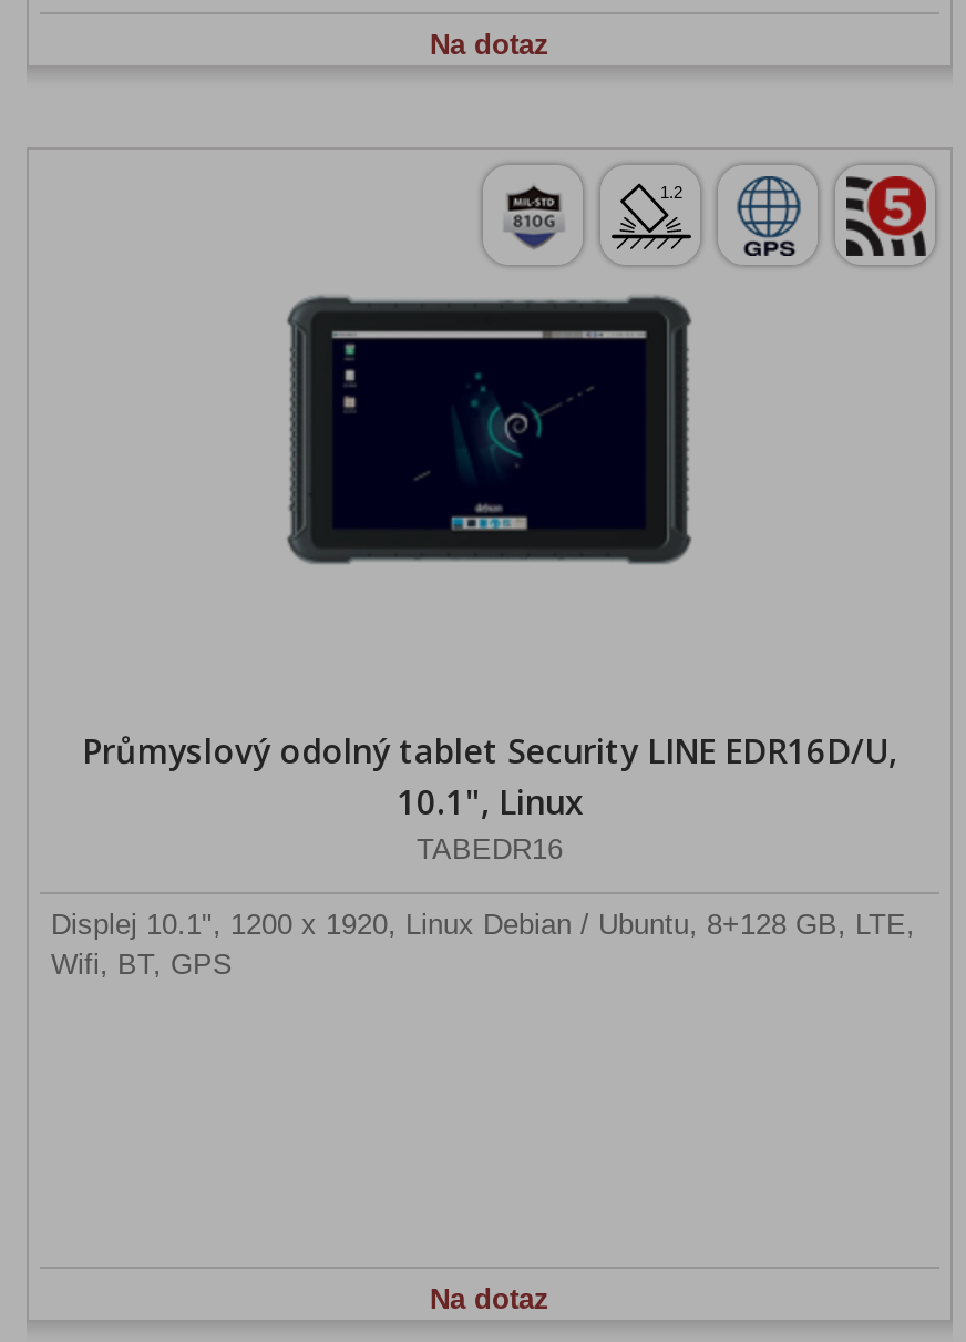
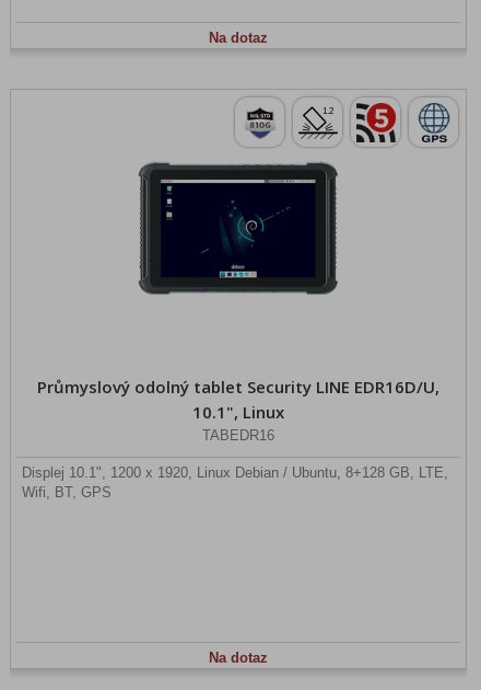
- [image]
+ [image]

- [image]
+ [image]
